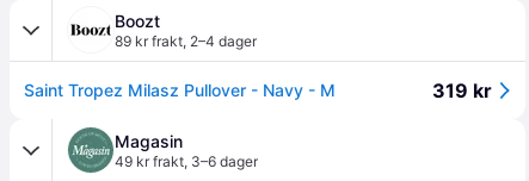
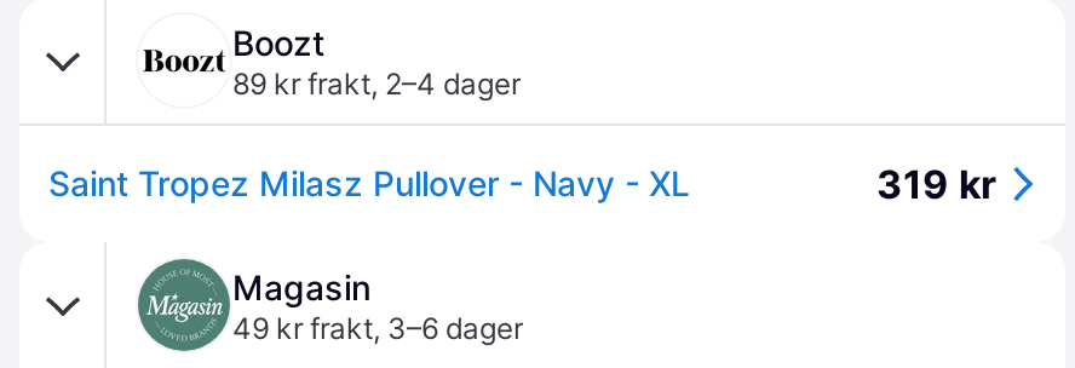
- Saint Tropez Milasz Pullover - Navy - M
+ Saint Tropez Milasz Pullover - Navy - XL
